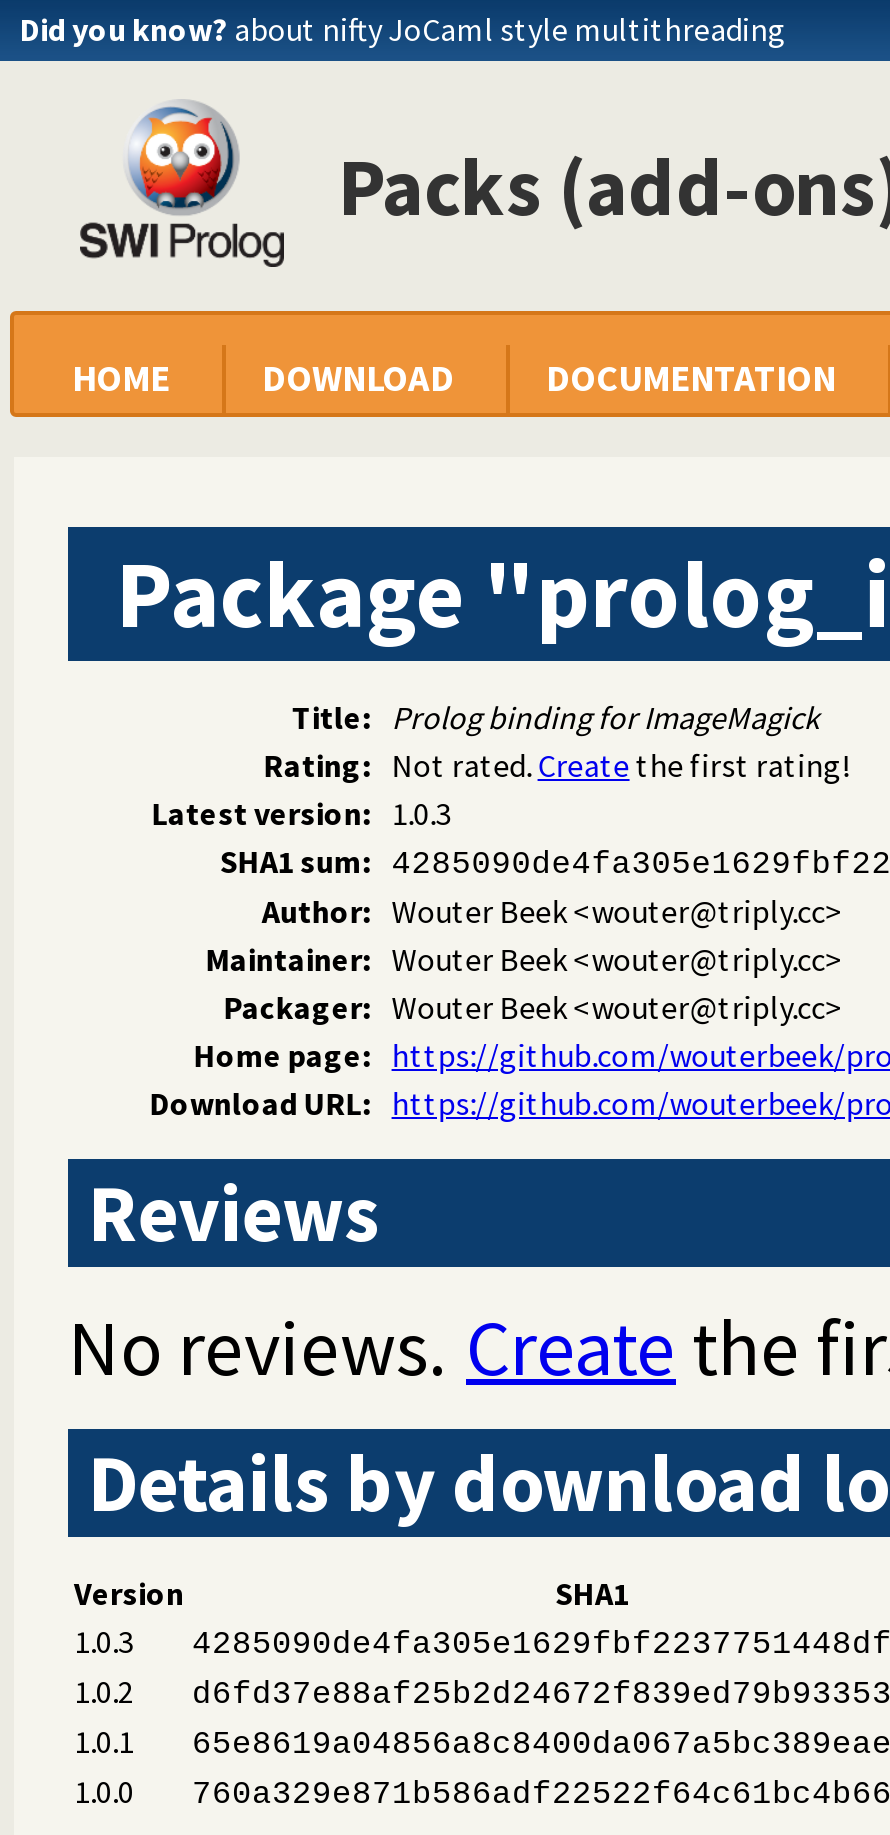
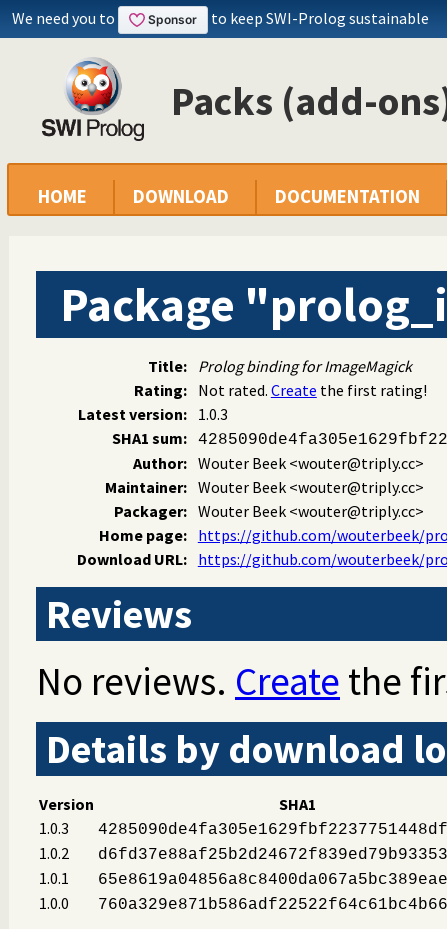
- Did you know? about nifty JoCaml style multithreading
+ We need you to
+ to keep SWI-Prolog sustainable
